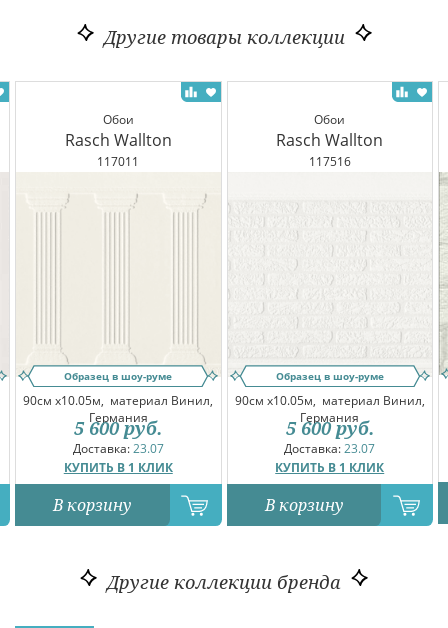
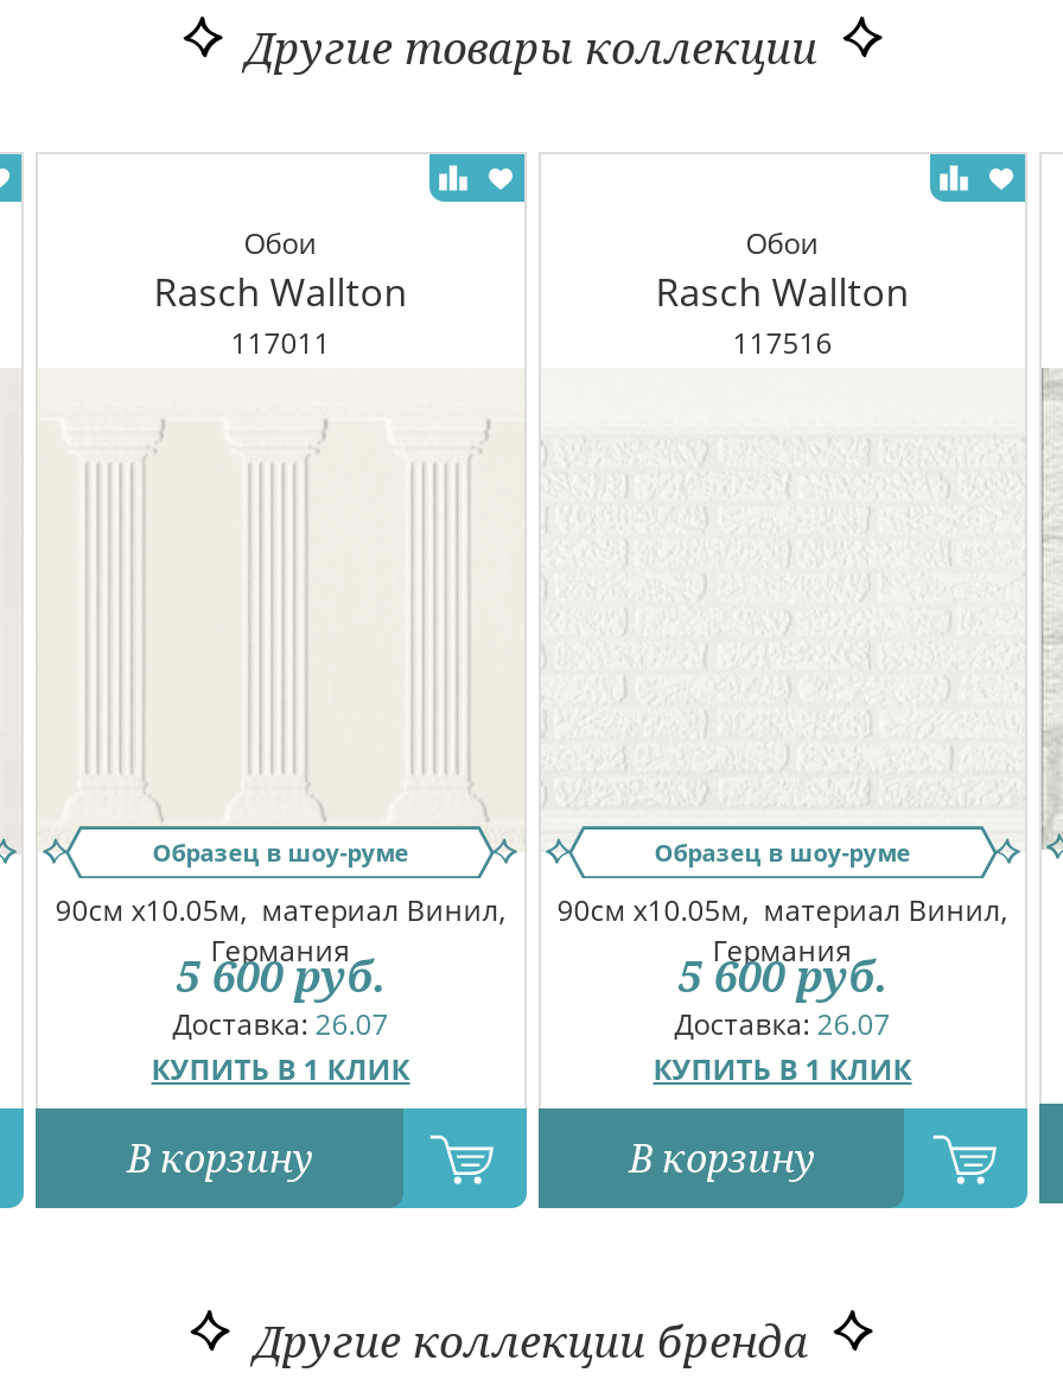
- Доставка: 23.07
+ Доставка: 26.07

- Доставка: 23.07
+ Доставка: 26.07
